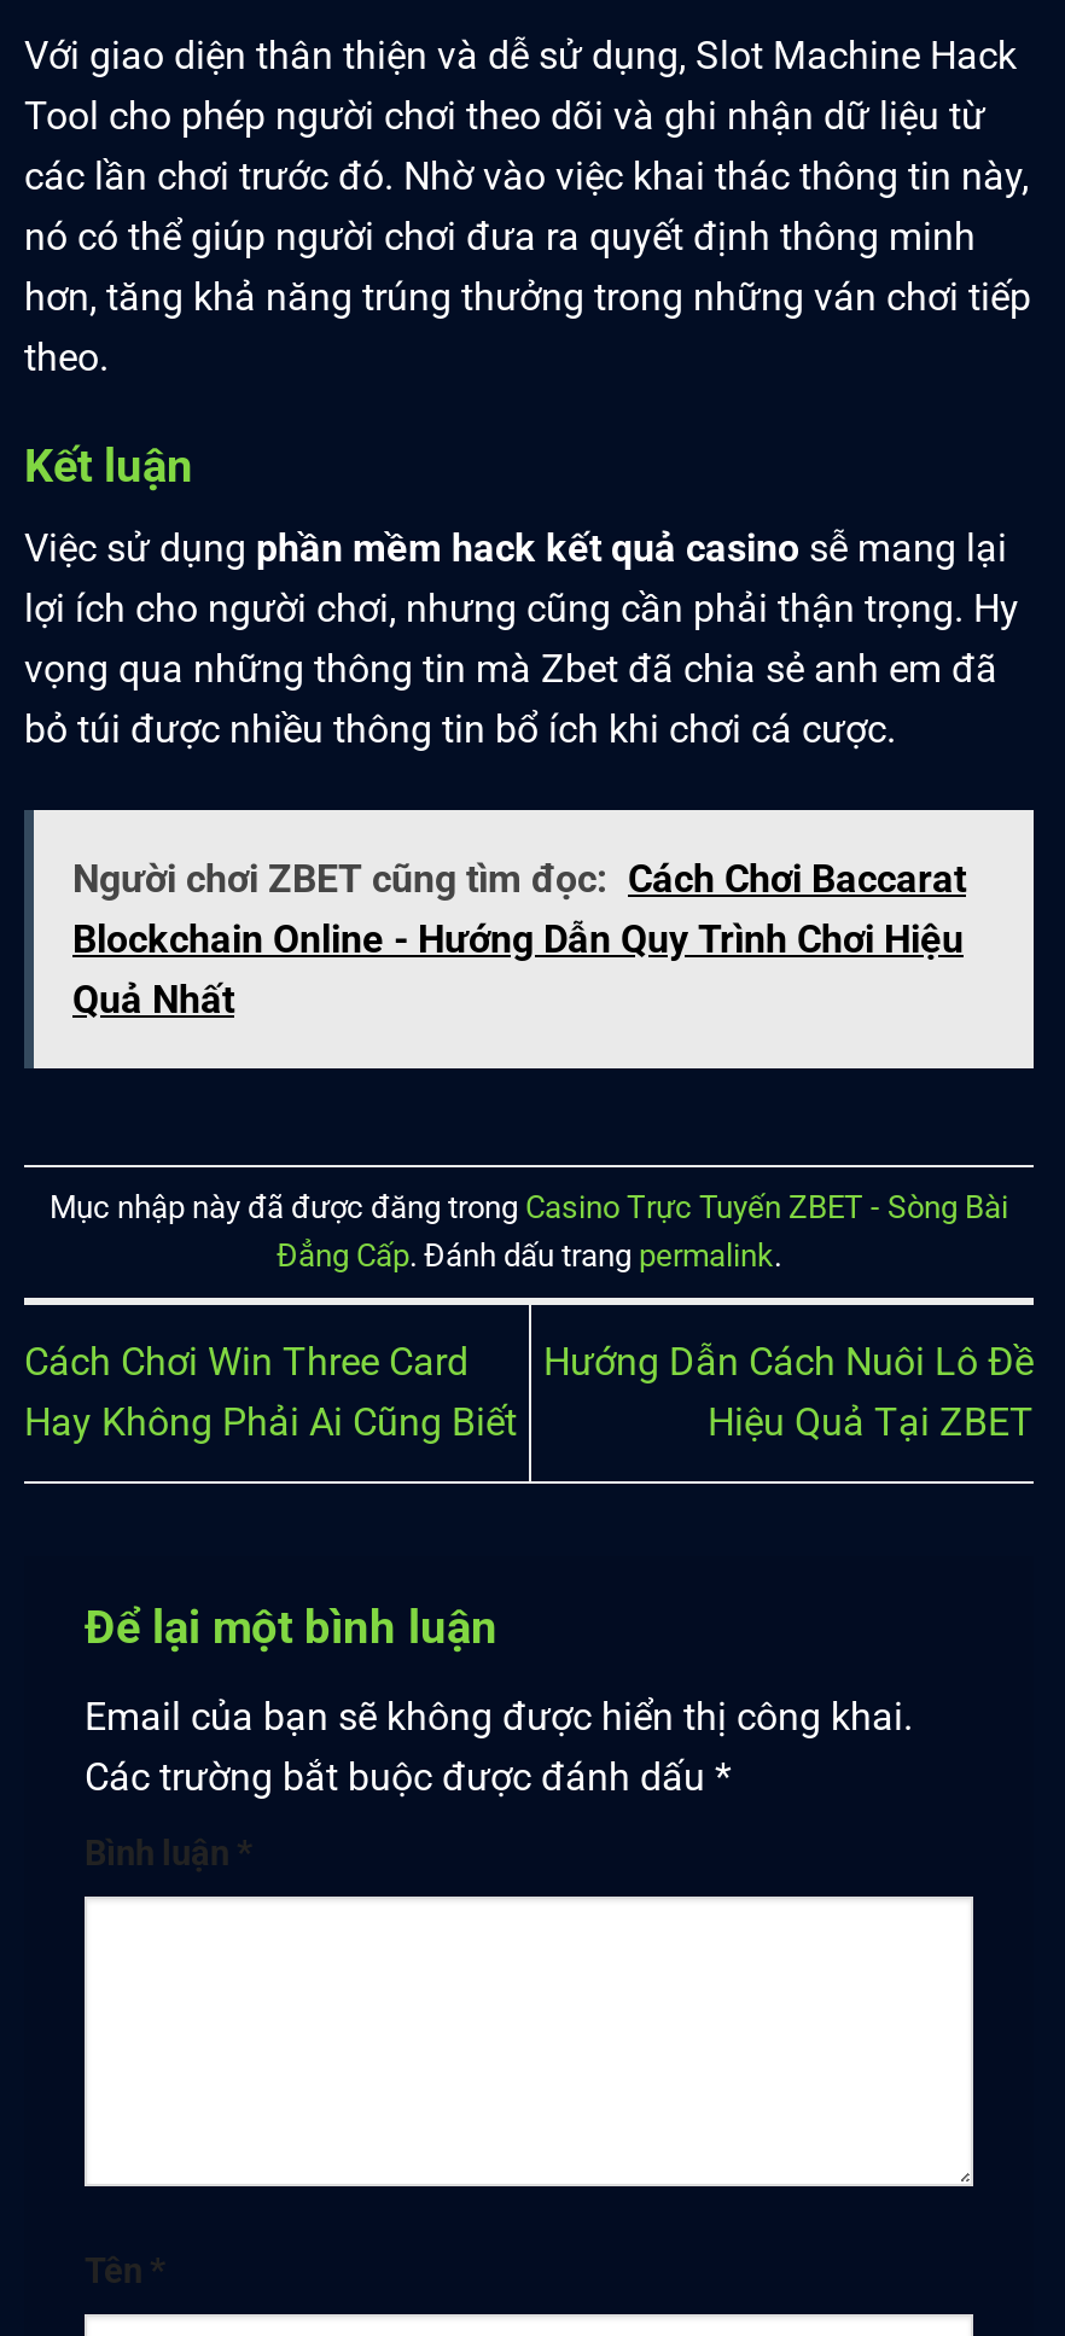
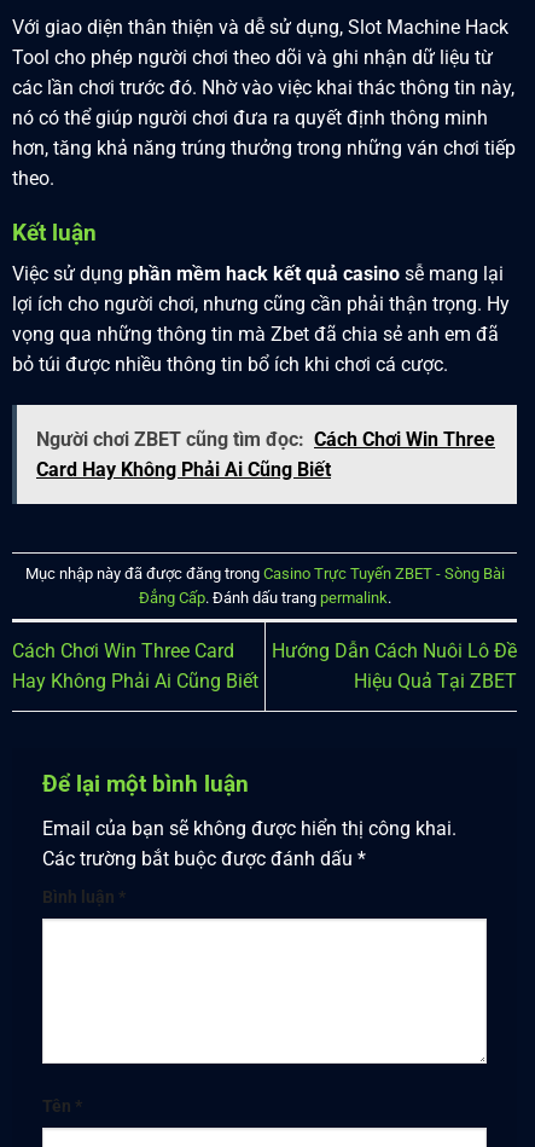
- Người chơi ZBET cũng tìm đọc: Cách Chơi Baccarat
- Blockchain Online - Hướng Dẫn Quy Trình Chơi Hiệu
- Quả Nhất
+ Người chơi ZBET cũng tìm đọc: Cách Chơi Win Three
+ Card Hay Không Phải Ai Cũng Biết
